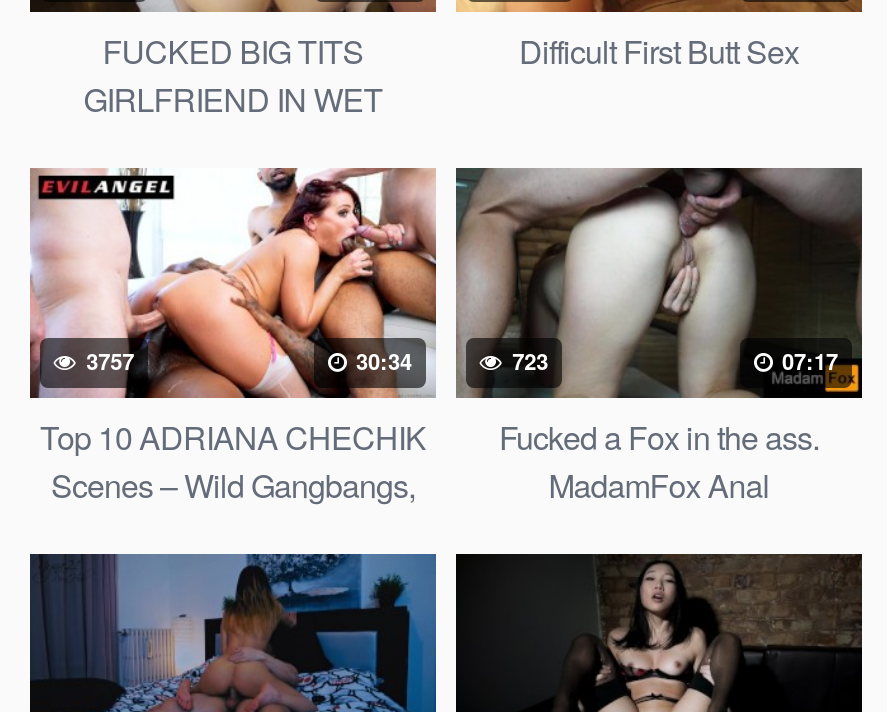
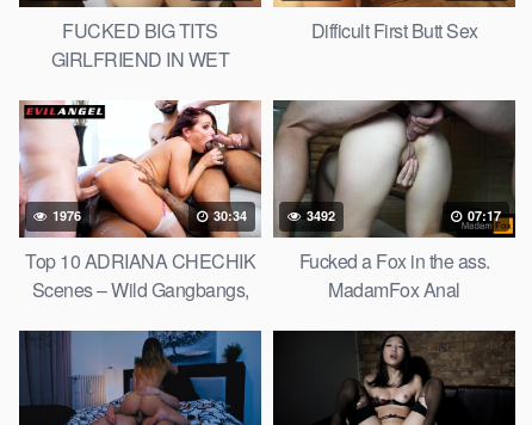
- 3757
+ 1976

- 723
+ 3492
